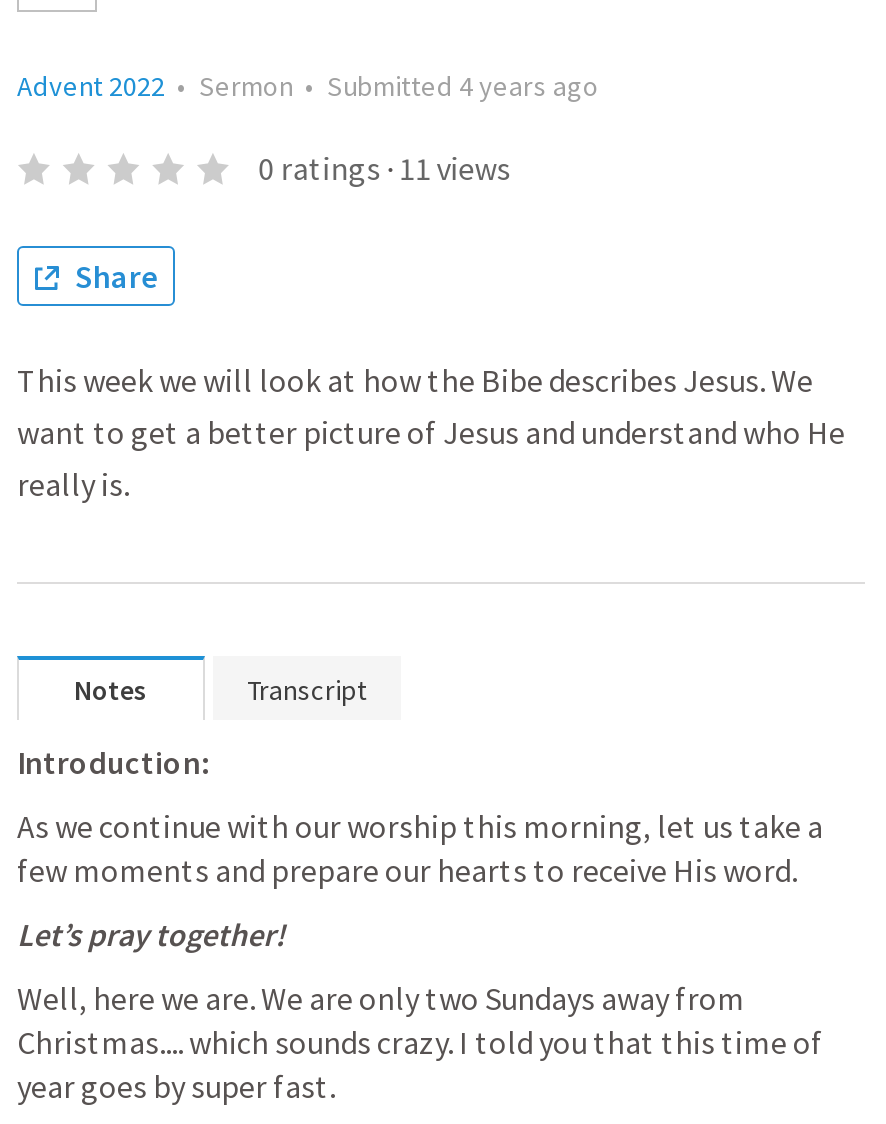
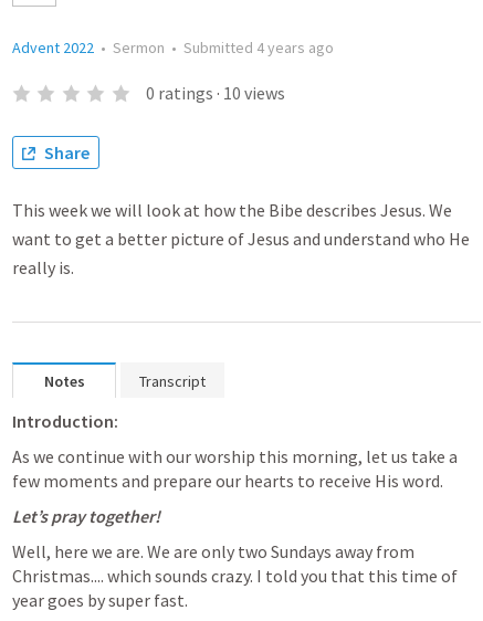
- 0 ratings · 11 views
+ 0 ratings · 10 views
